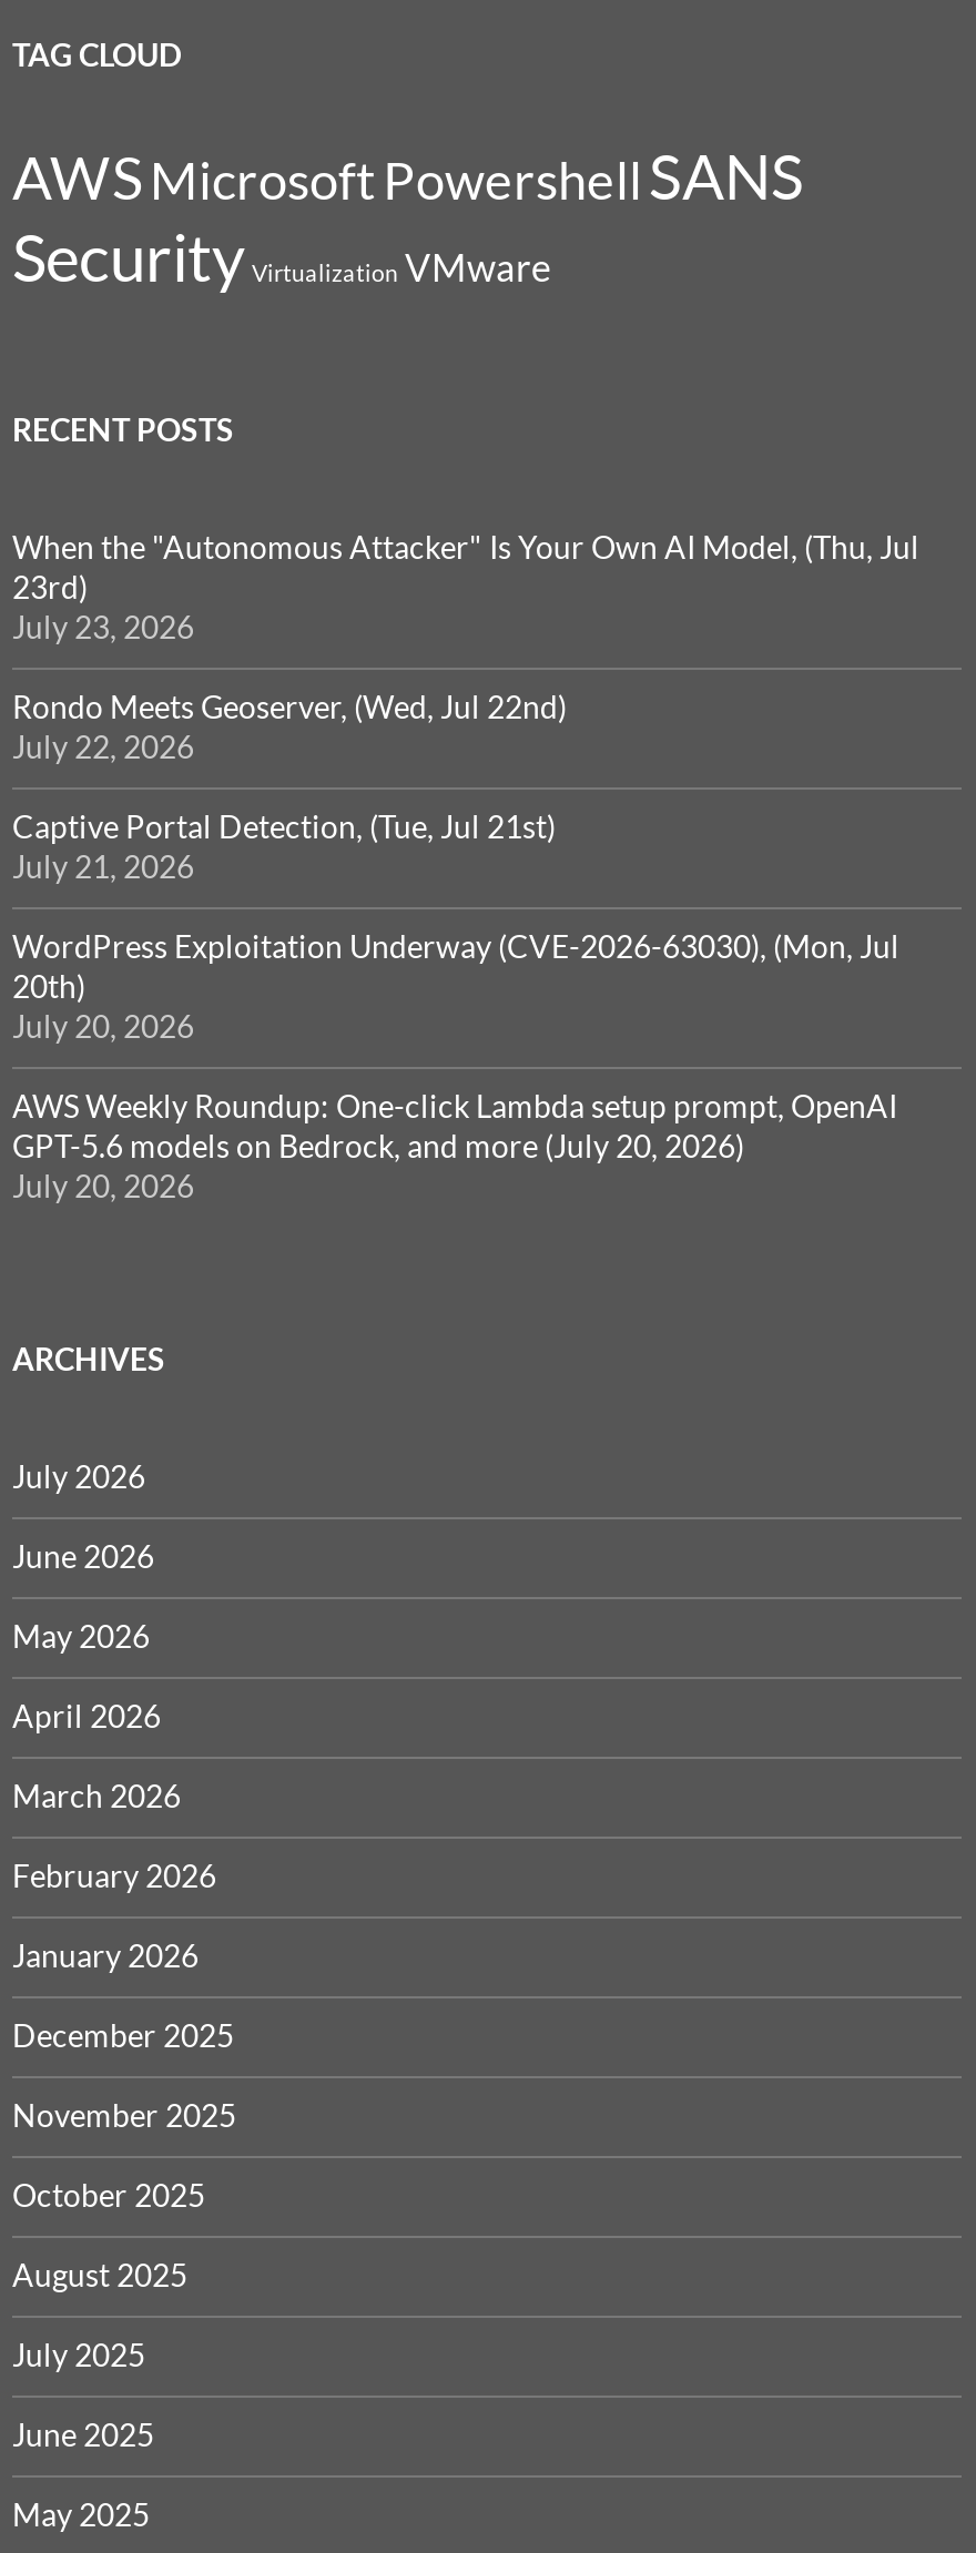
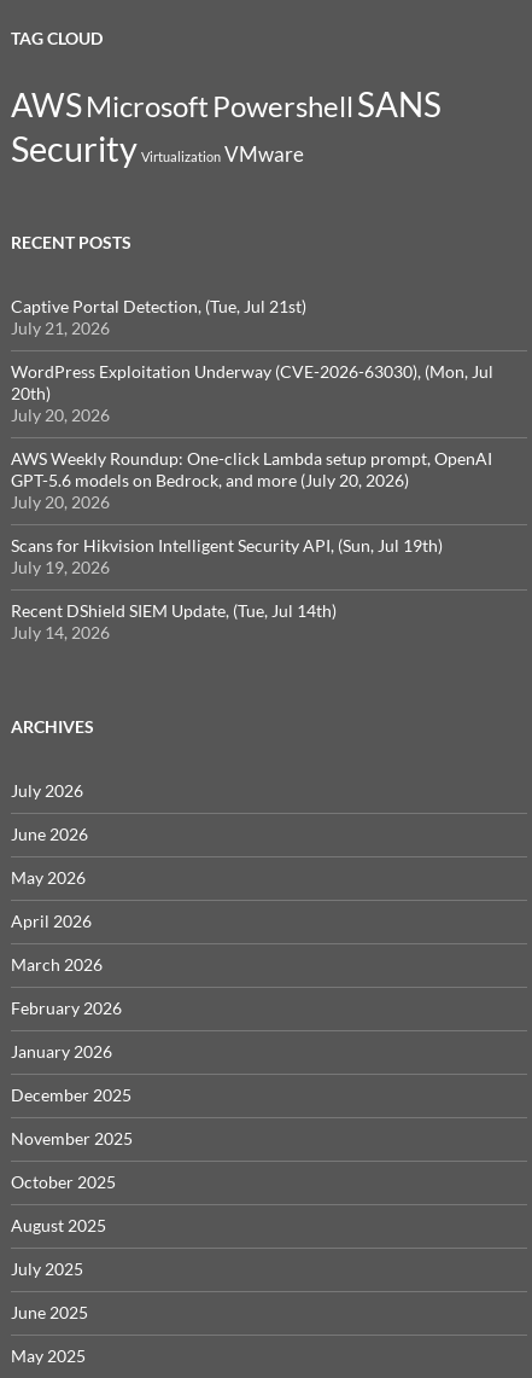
- When the "Autonomous Attacker" Is Your Own AI Model, (Thu, Jul
- 23rd)
- July 23, 2026
- Rondo Meets Geoserver, (Wed, Jul 22nd)
- July 22, 2026

moved up: Captive Portal Detection, (Tue, Jul 21st) | July 21, 2026 | WordPress Exploitation Underway (CVE-2026-63030), (Mon, Jul | 20th) | July 20, 2026 | AWS Weekly Roundup: One-click Lambda setup prompt, OpenAI | GPT-5.6 models on Bedrock, and more (July 20, 2026) | July 20, 2026

+ Scans for Hikvision Intelligent Security API, (Sun, Jul 19th)
+ July 19, 2026
+ Recent DShield SIEM Update, (Tue, Jul 14th)
+ July 14, 2026
